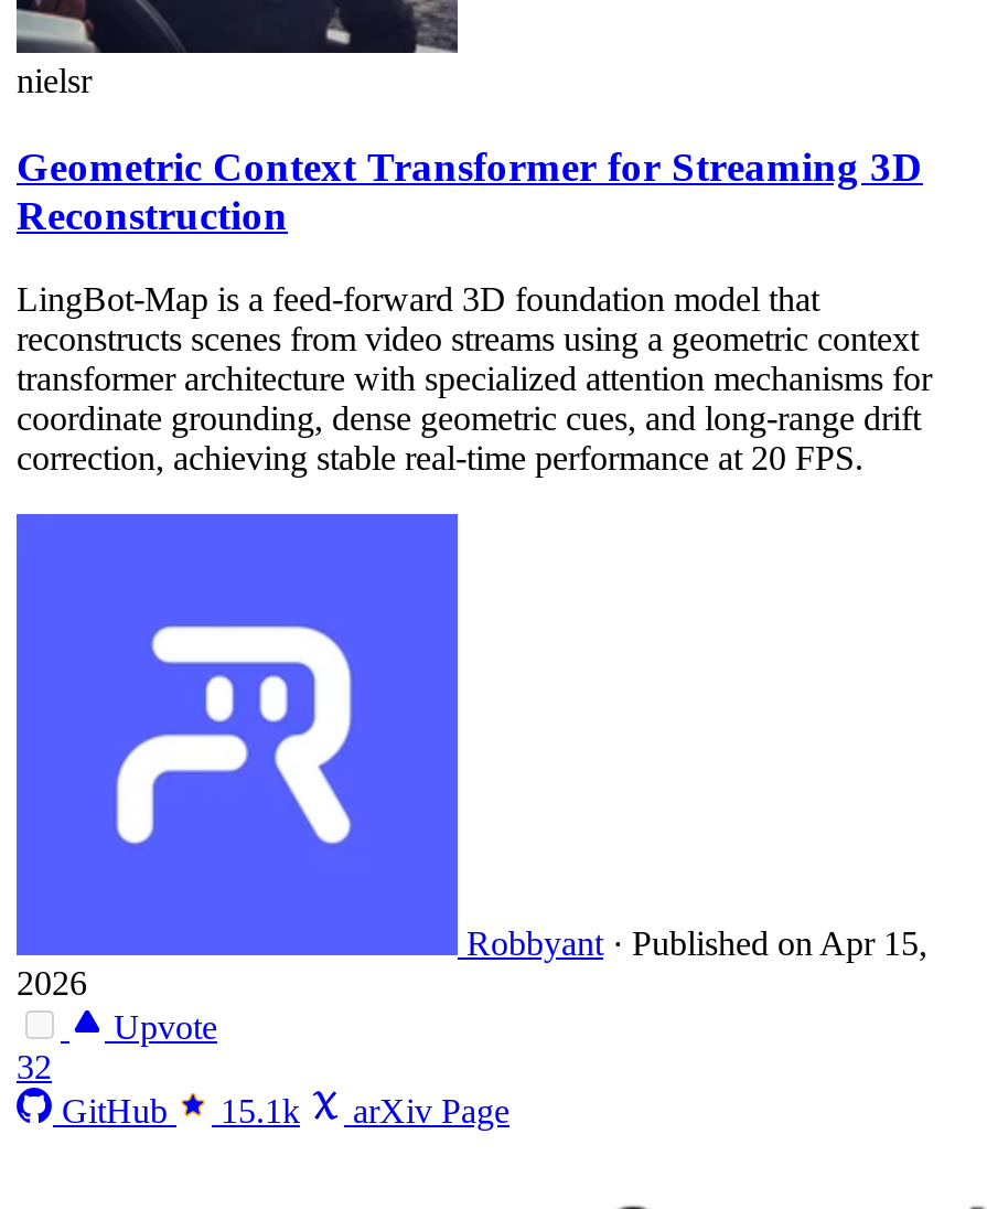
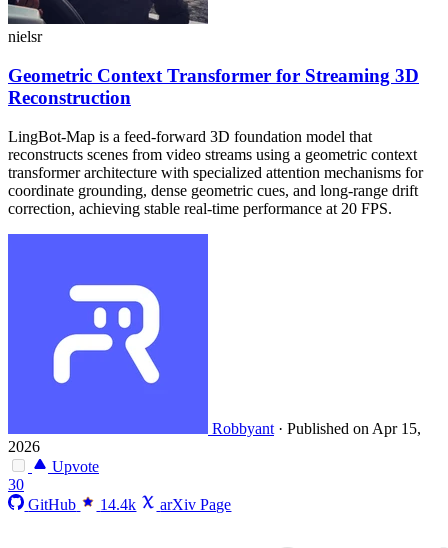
- 32
+ 30

- GitHub 15.1k arXiv Page
+ GitHub 14.4k arXiv Page
